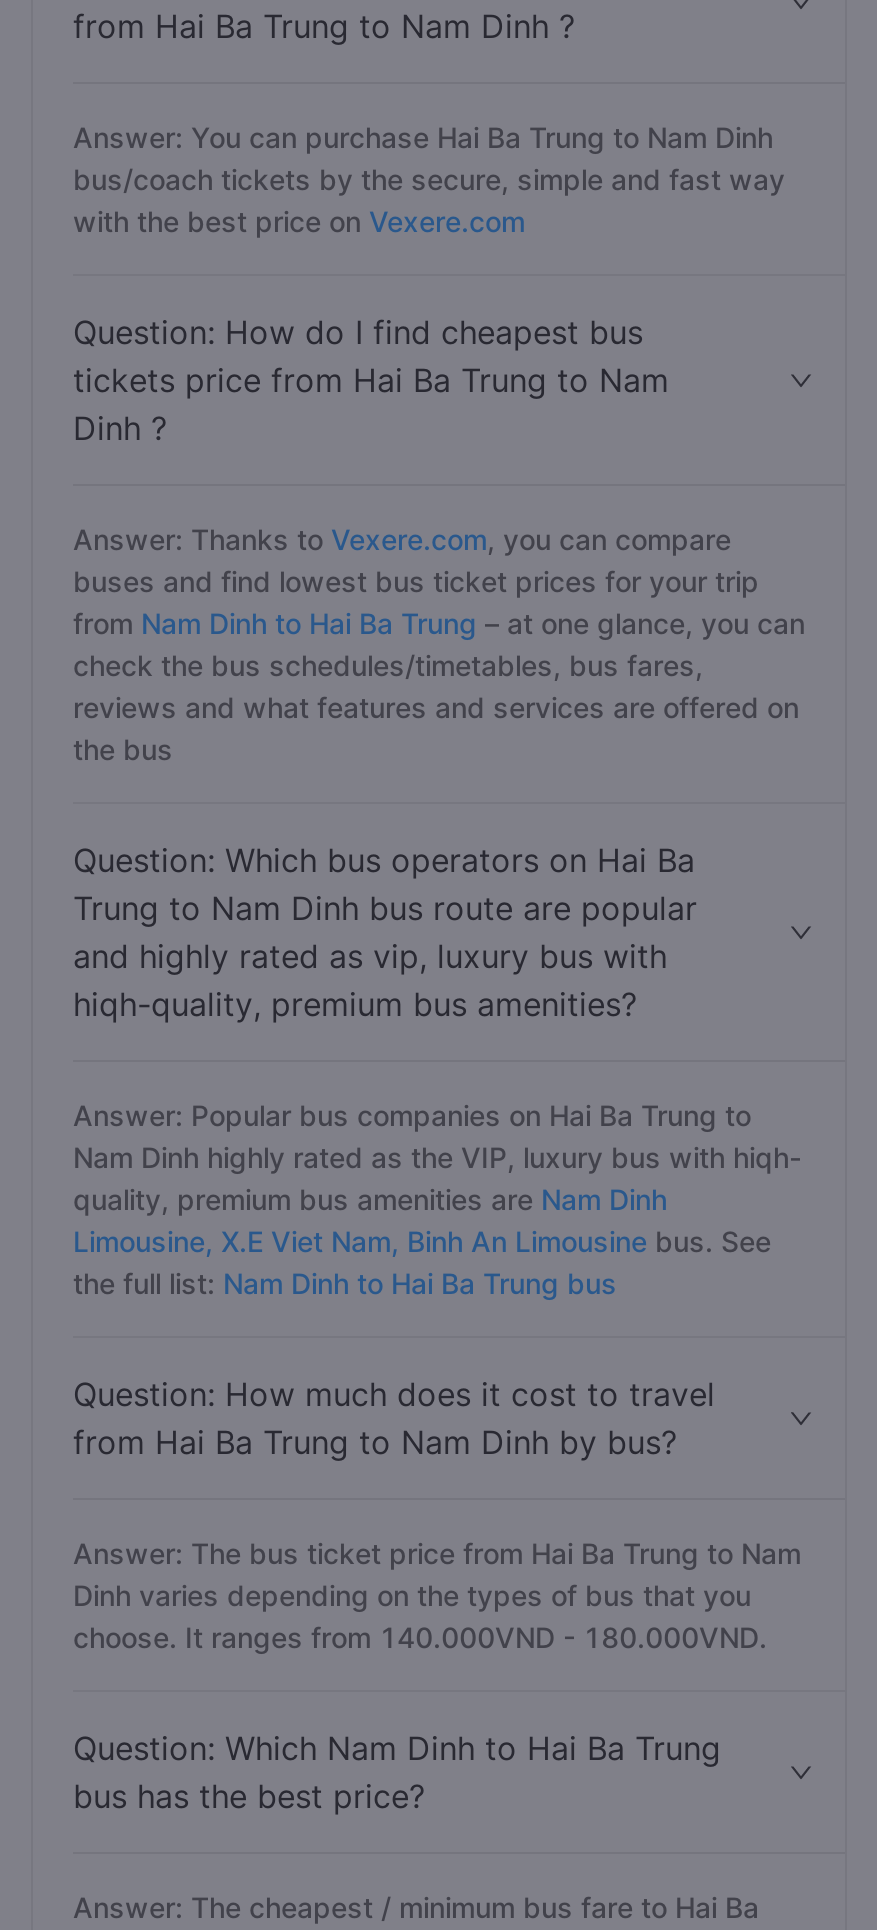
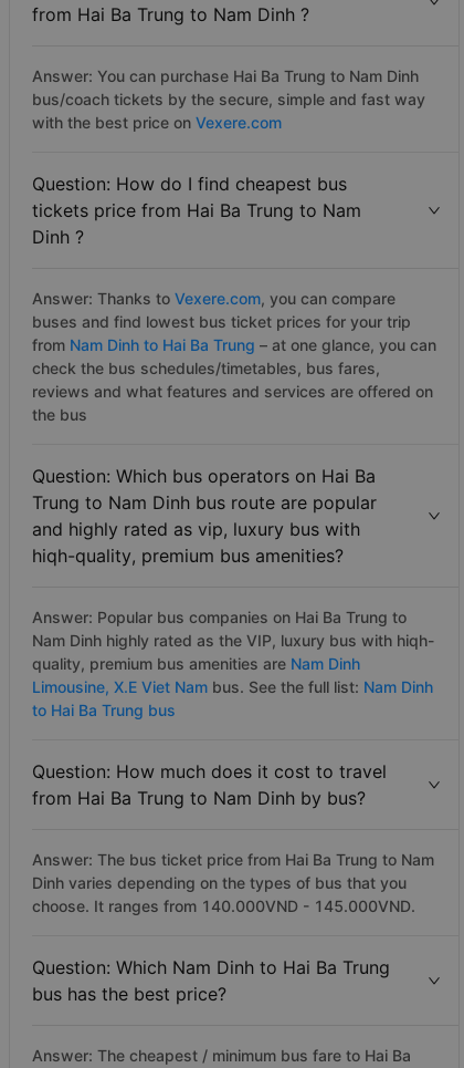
- Limousine, X.E Viet Nam, Binh An Limousine bus. See
- the full list: Nam Dinh to Hai Ba Trung bus
+ Limousine, X.E Viet Nam bus. See the full list: Nam Dinh
+ to Hai Ba Trung bus

- choose. It ranges from 140.000VND - 180.000VND.
+ choose. It ranges from 140.000VND - 145.000VND.
